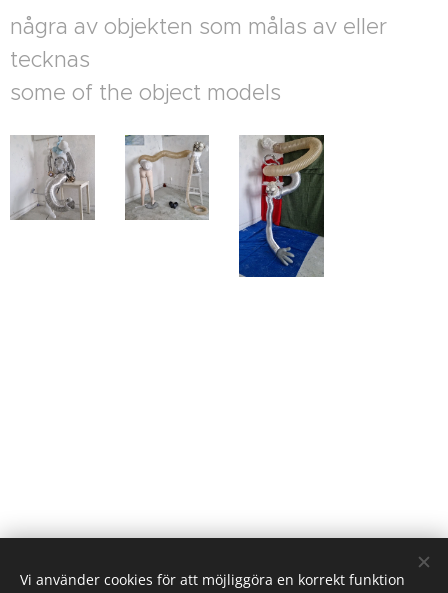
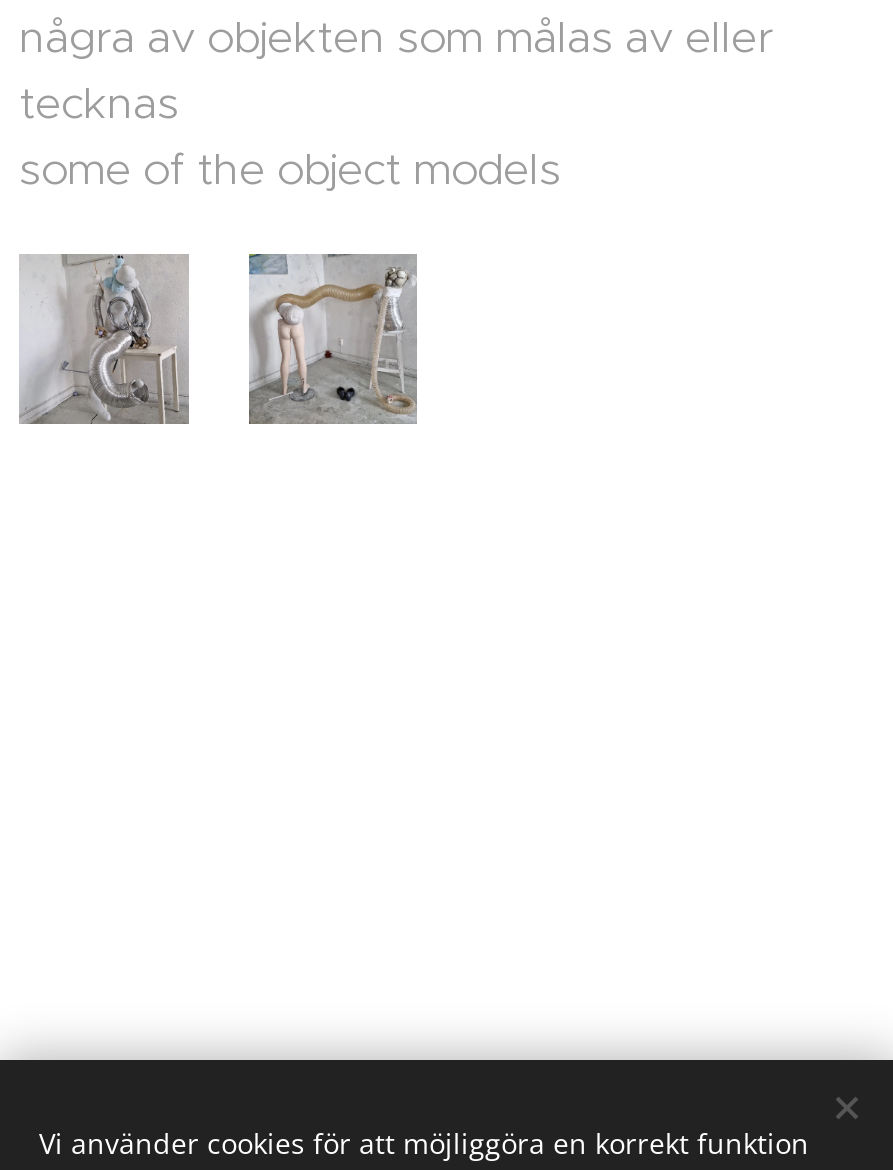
- [image]
